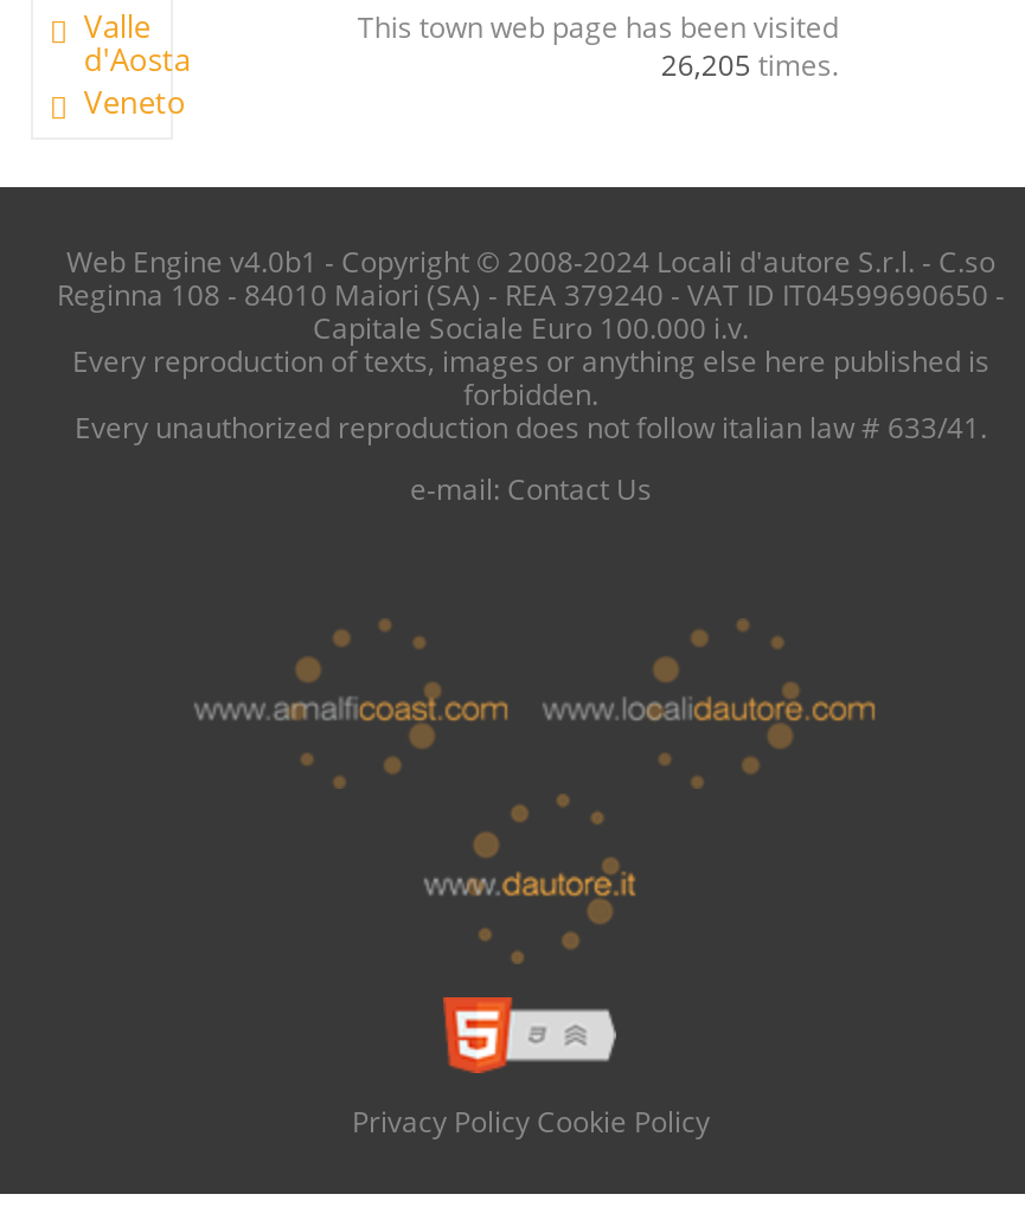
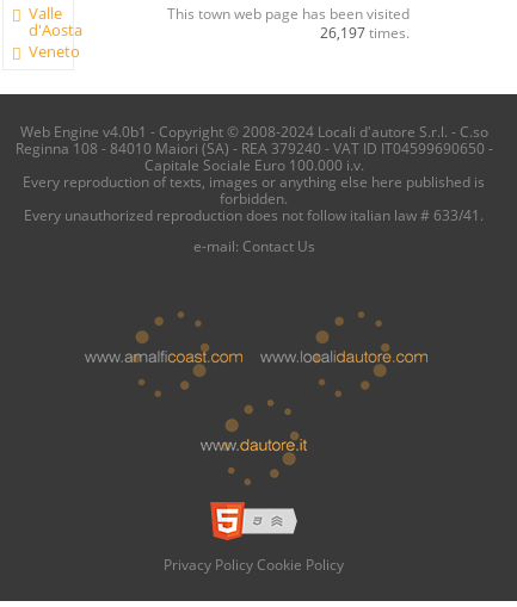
- 26,205 times.
+ 26,197 times.
